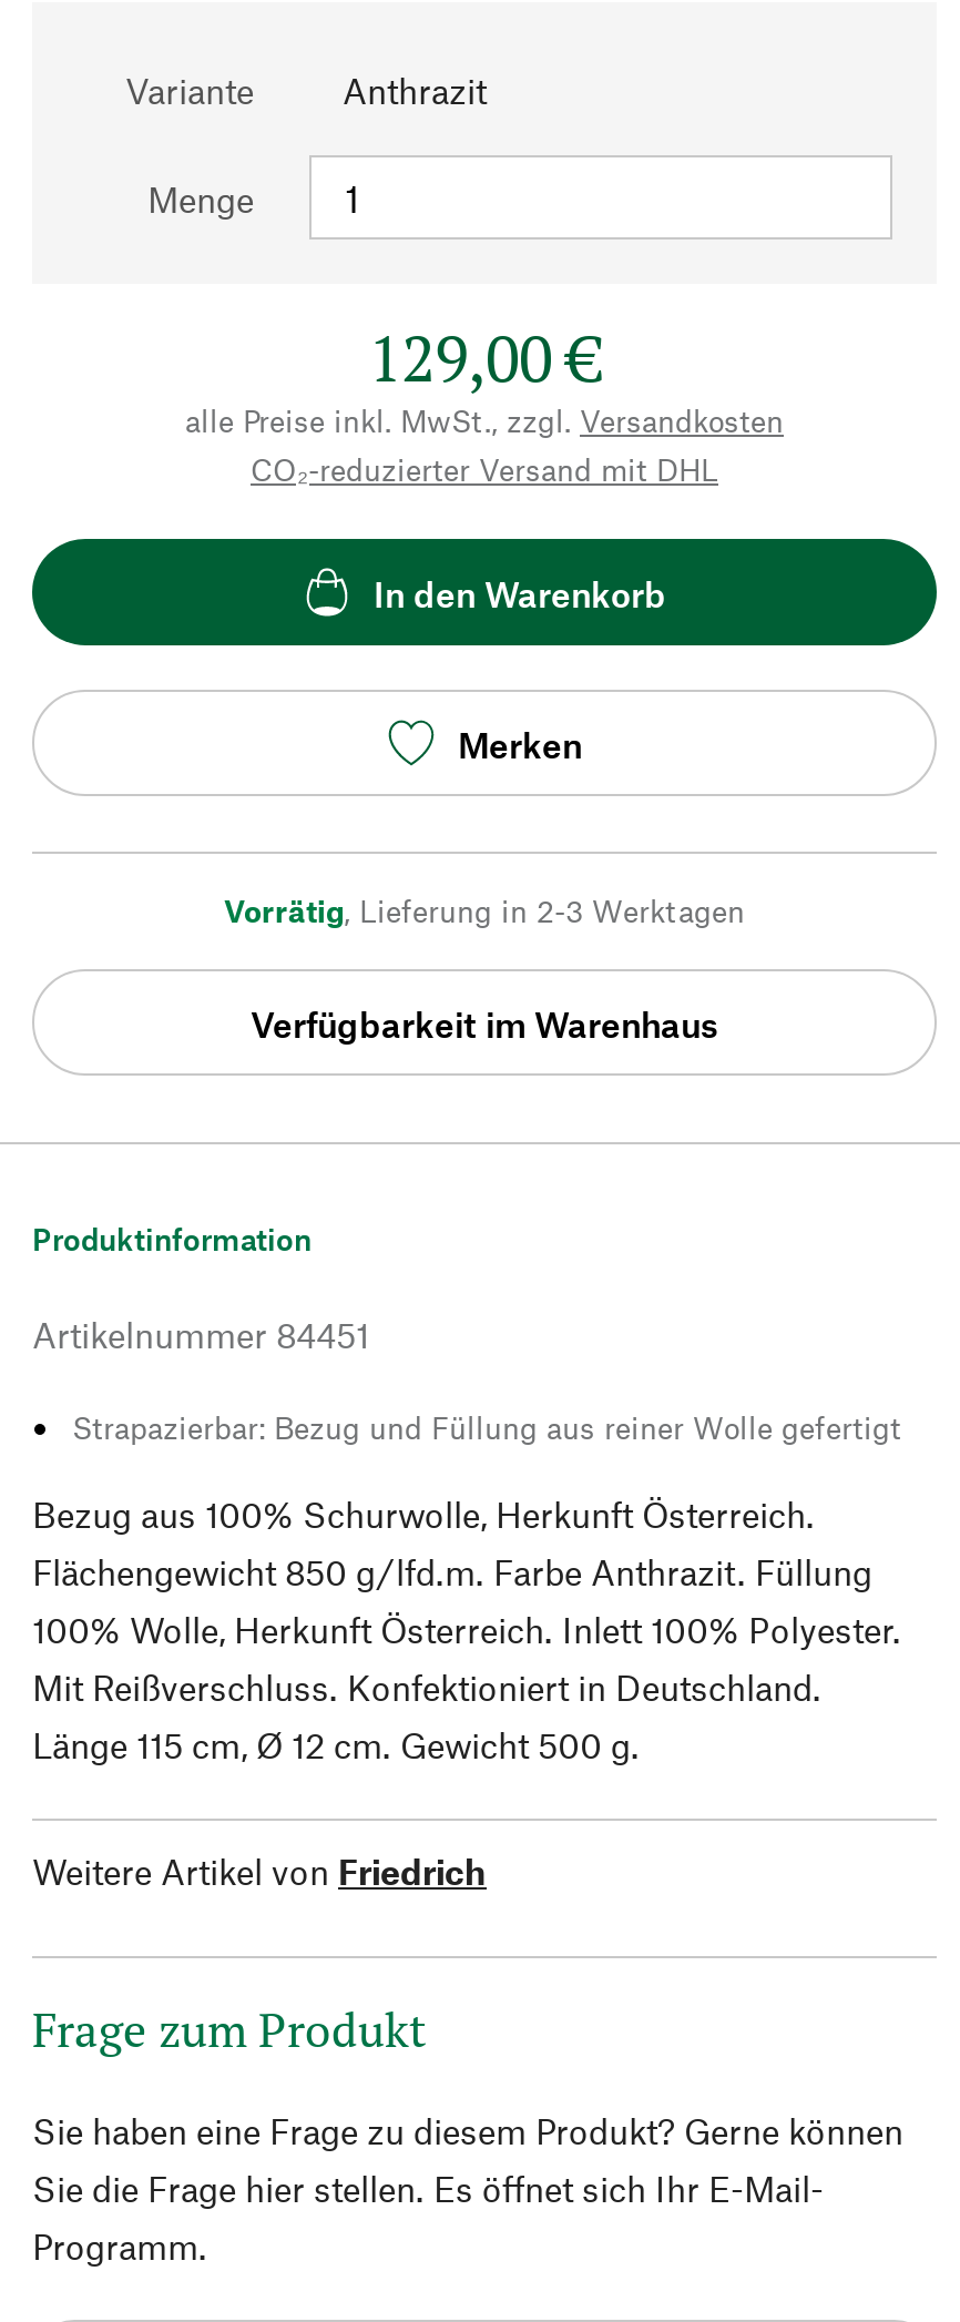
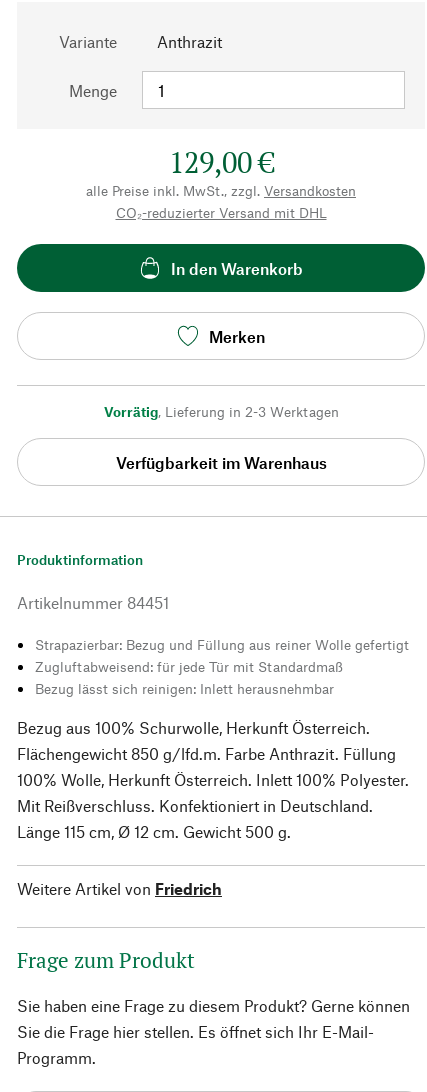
+ Zugluftabweisend: für jede Tür mit Standardmaß
+ Bezug lässt sich reinigen: Inlett herausnehmbar
